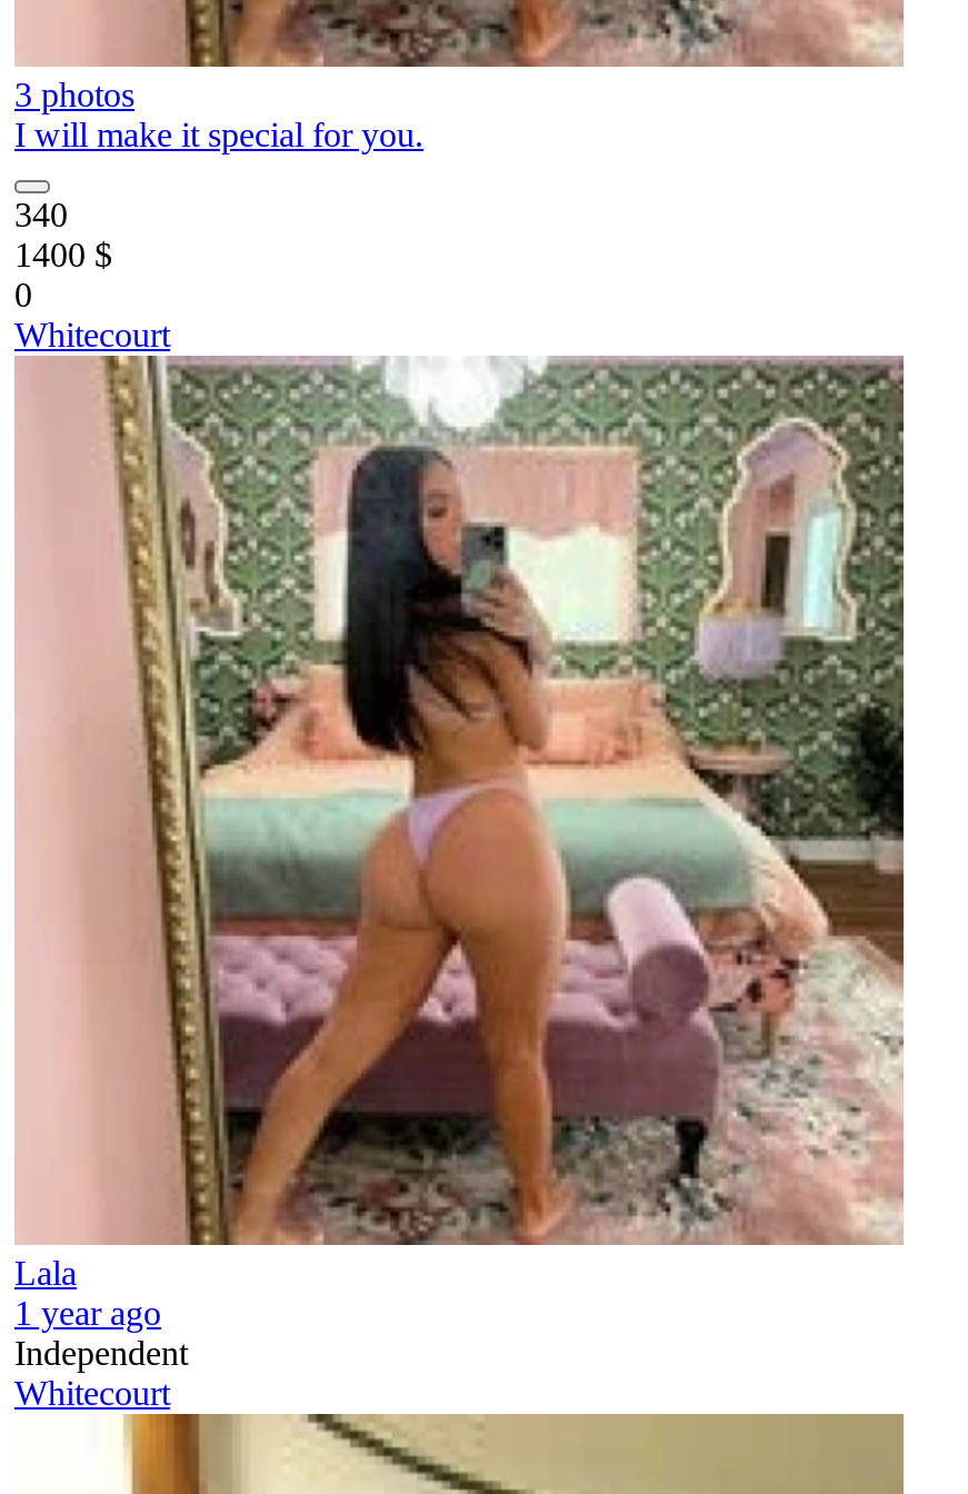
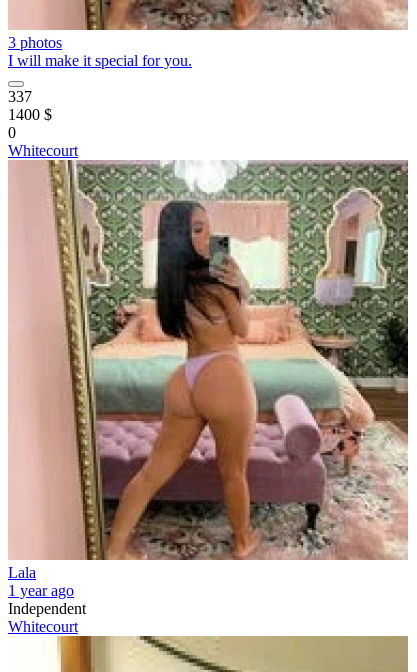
- 340
+ 337
